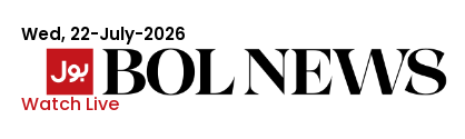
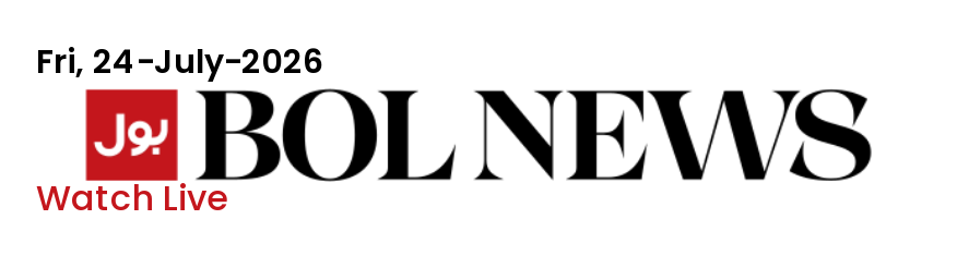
- Wed, 22-July-2026
+ Fri, 24-July-2026
